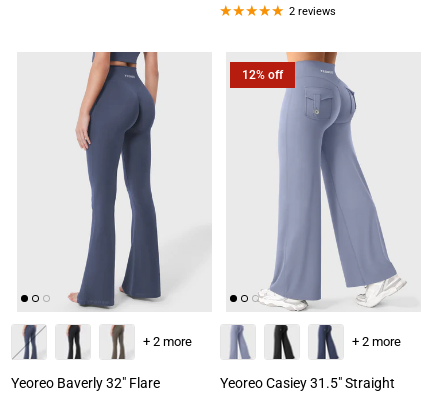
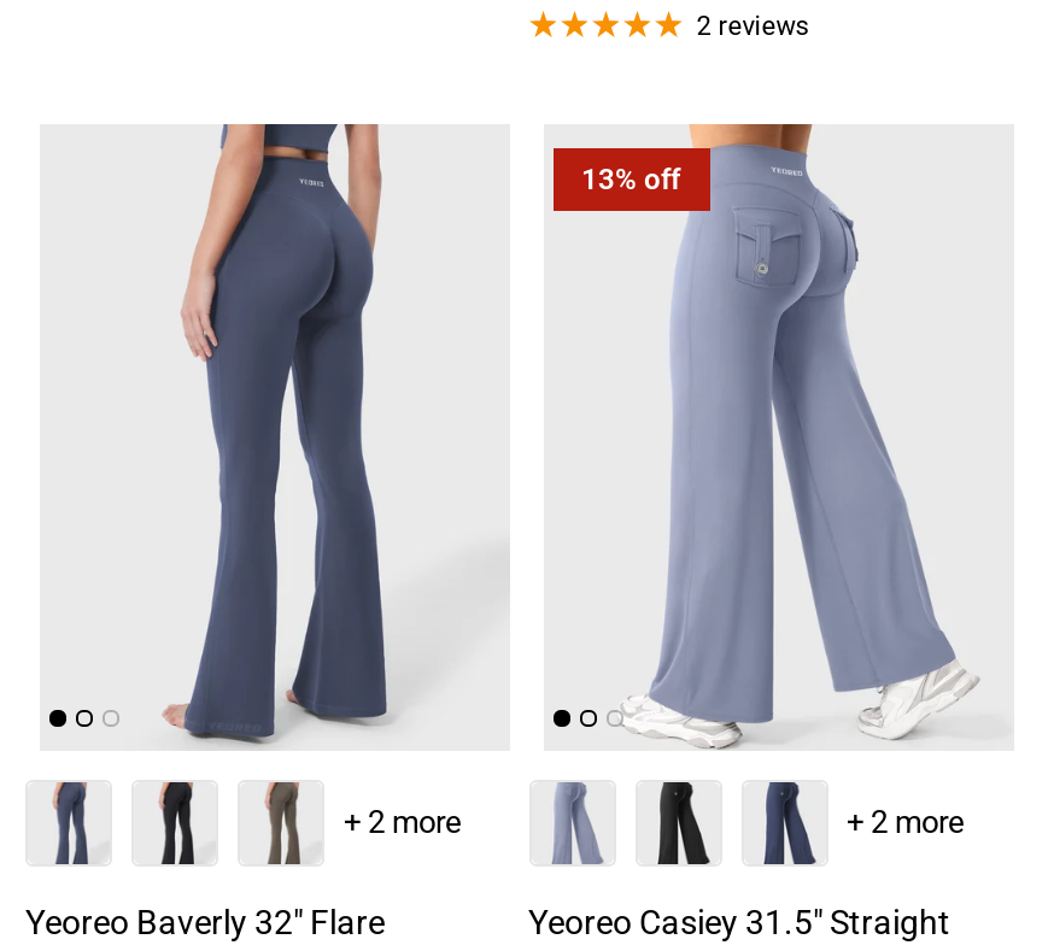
- 12% off
+ 13% off
